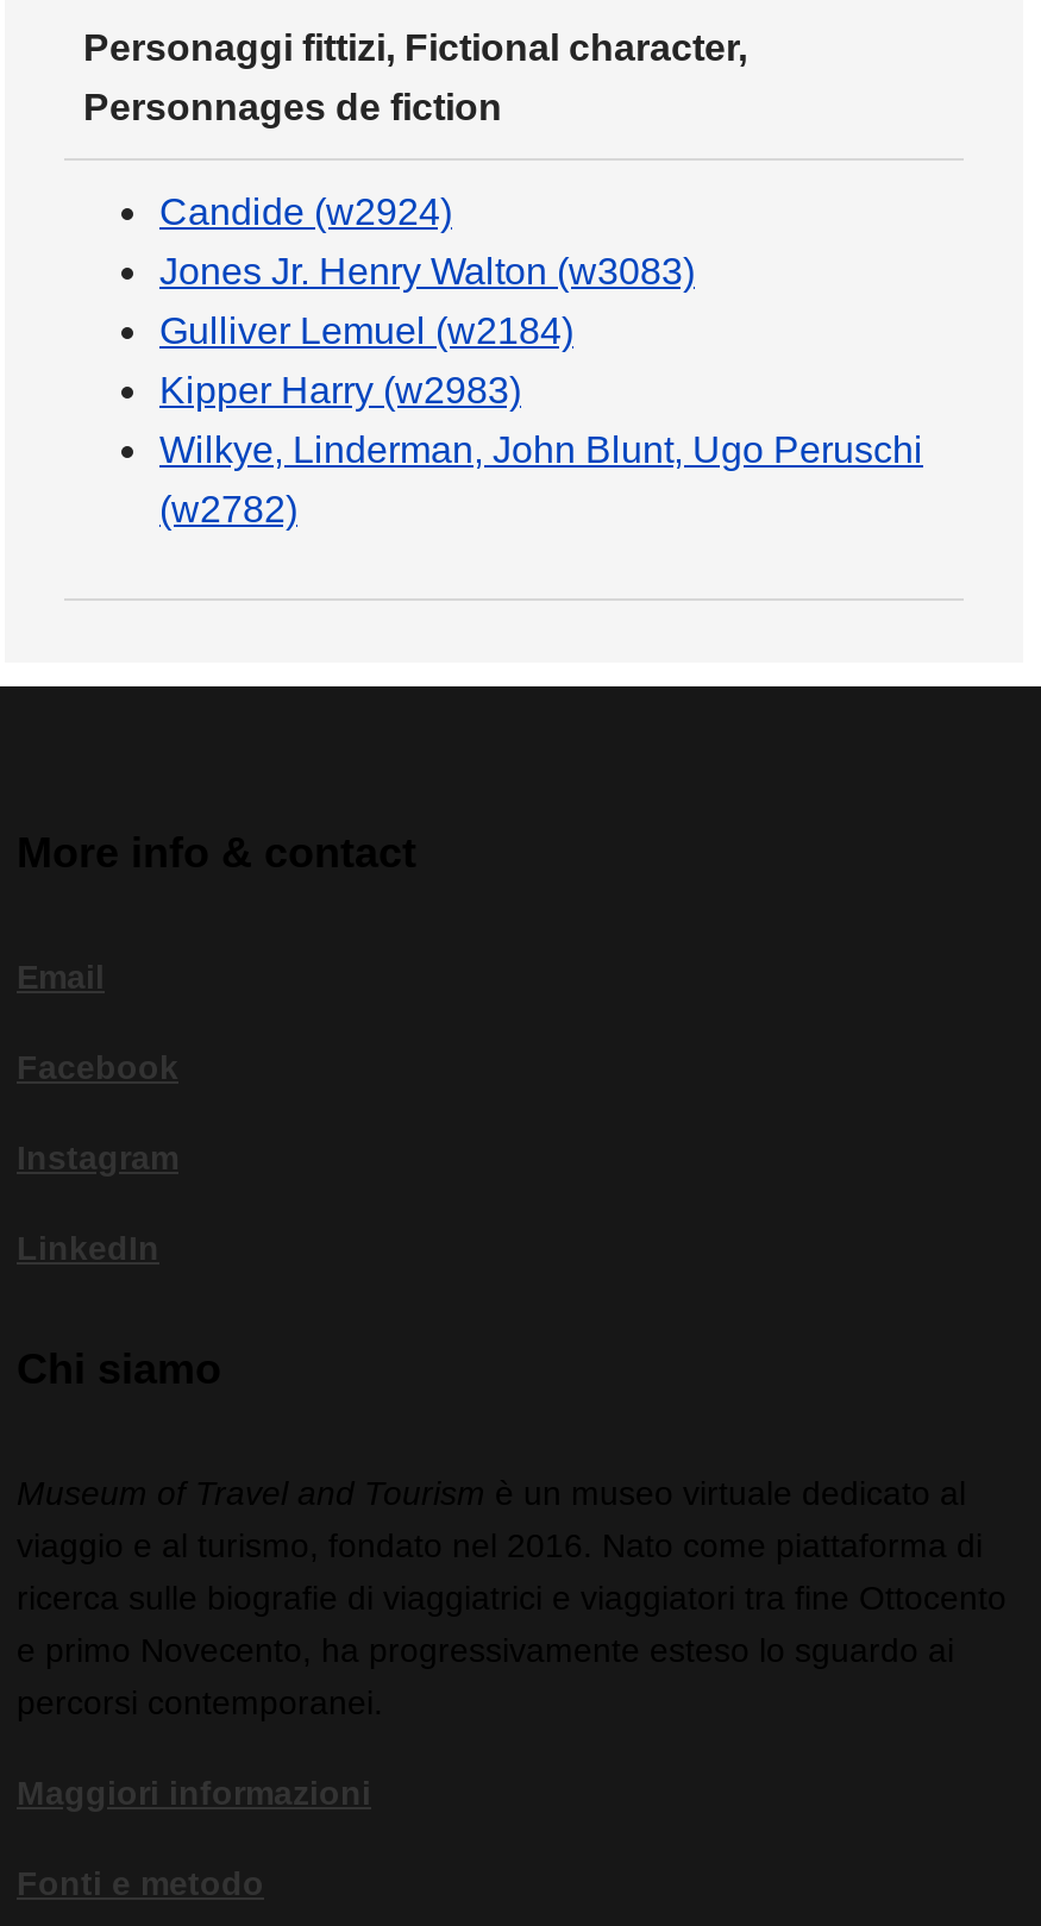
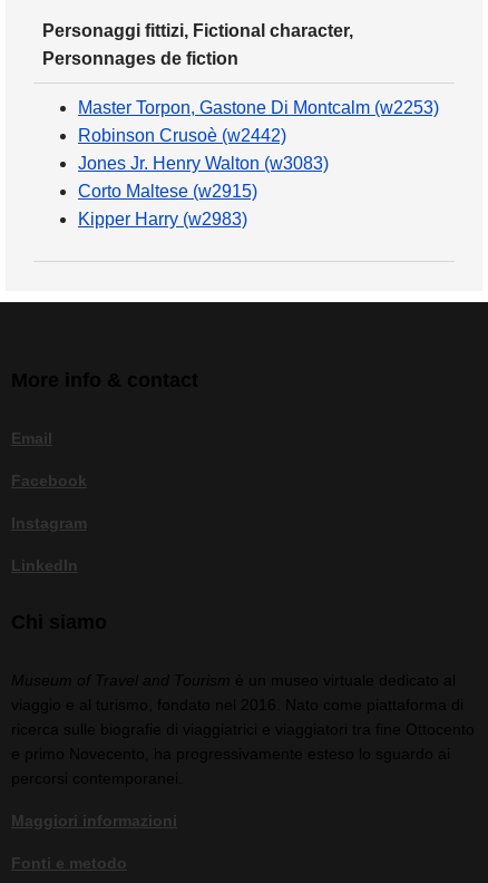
- Candide (w2924)
+ Master Torpon, Gastone Di Montcalm (w2253)
+ Robinson Crusoè (w2442)

moved down: Jones Jr. Henry Walton (w3083)

- Gulliver Lemuel (w2184)
+ Corto Maltese (w2915)

moved down: Kipper Harry (w2983)

- Wilkye, Linderman, John Blunt, Ugo Peruschi
- (w2782)
